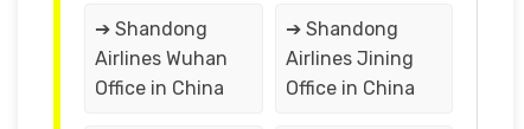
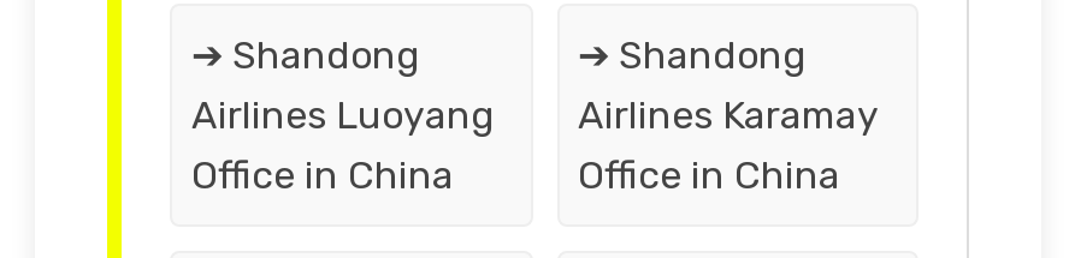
- Airlines Wuhan
+ Airlines Luoyang

- Airlines Jining
+ Airlines Karamay
